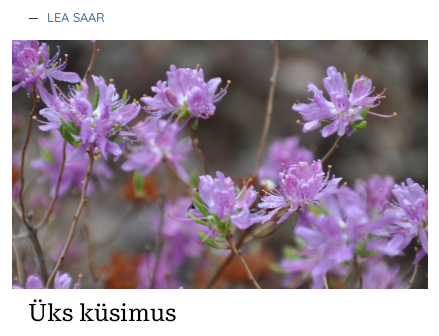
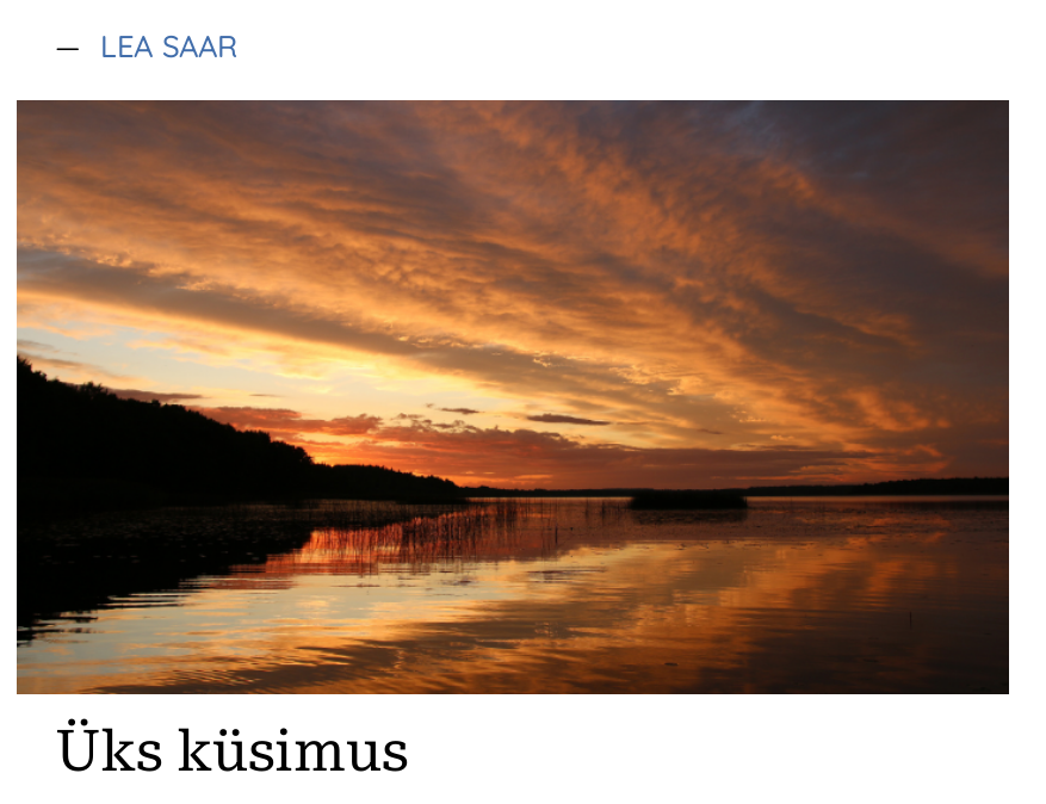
- [image]
+ [image]
